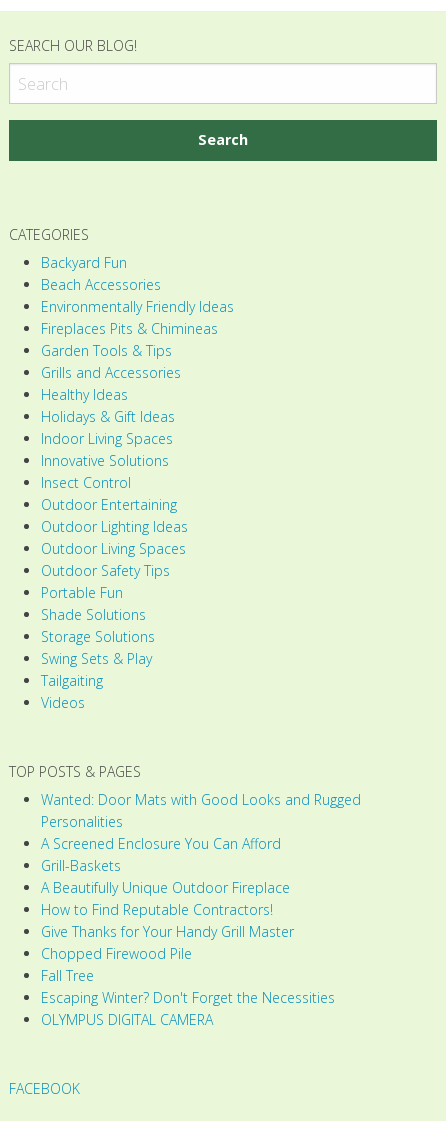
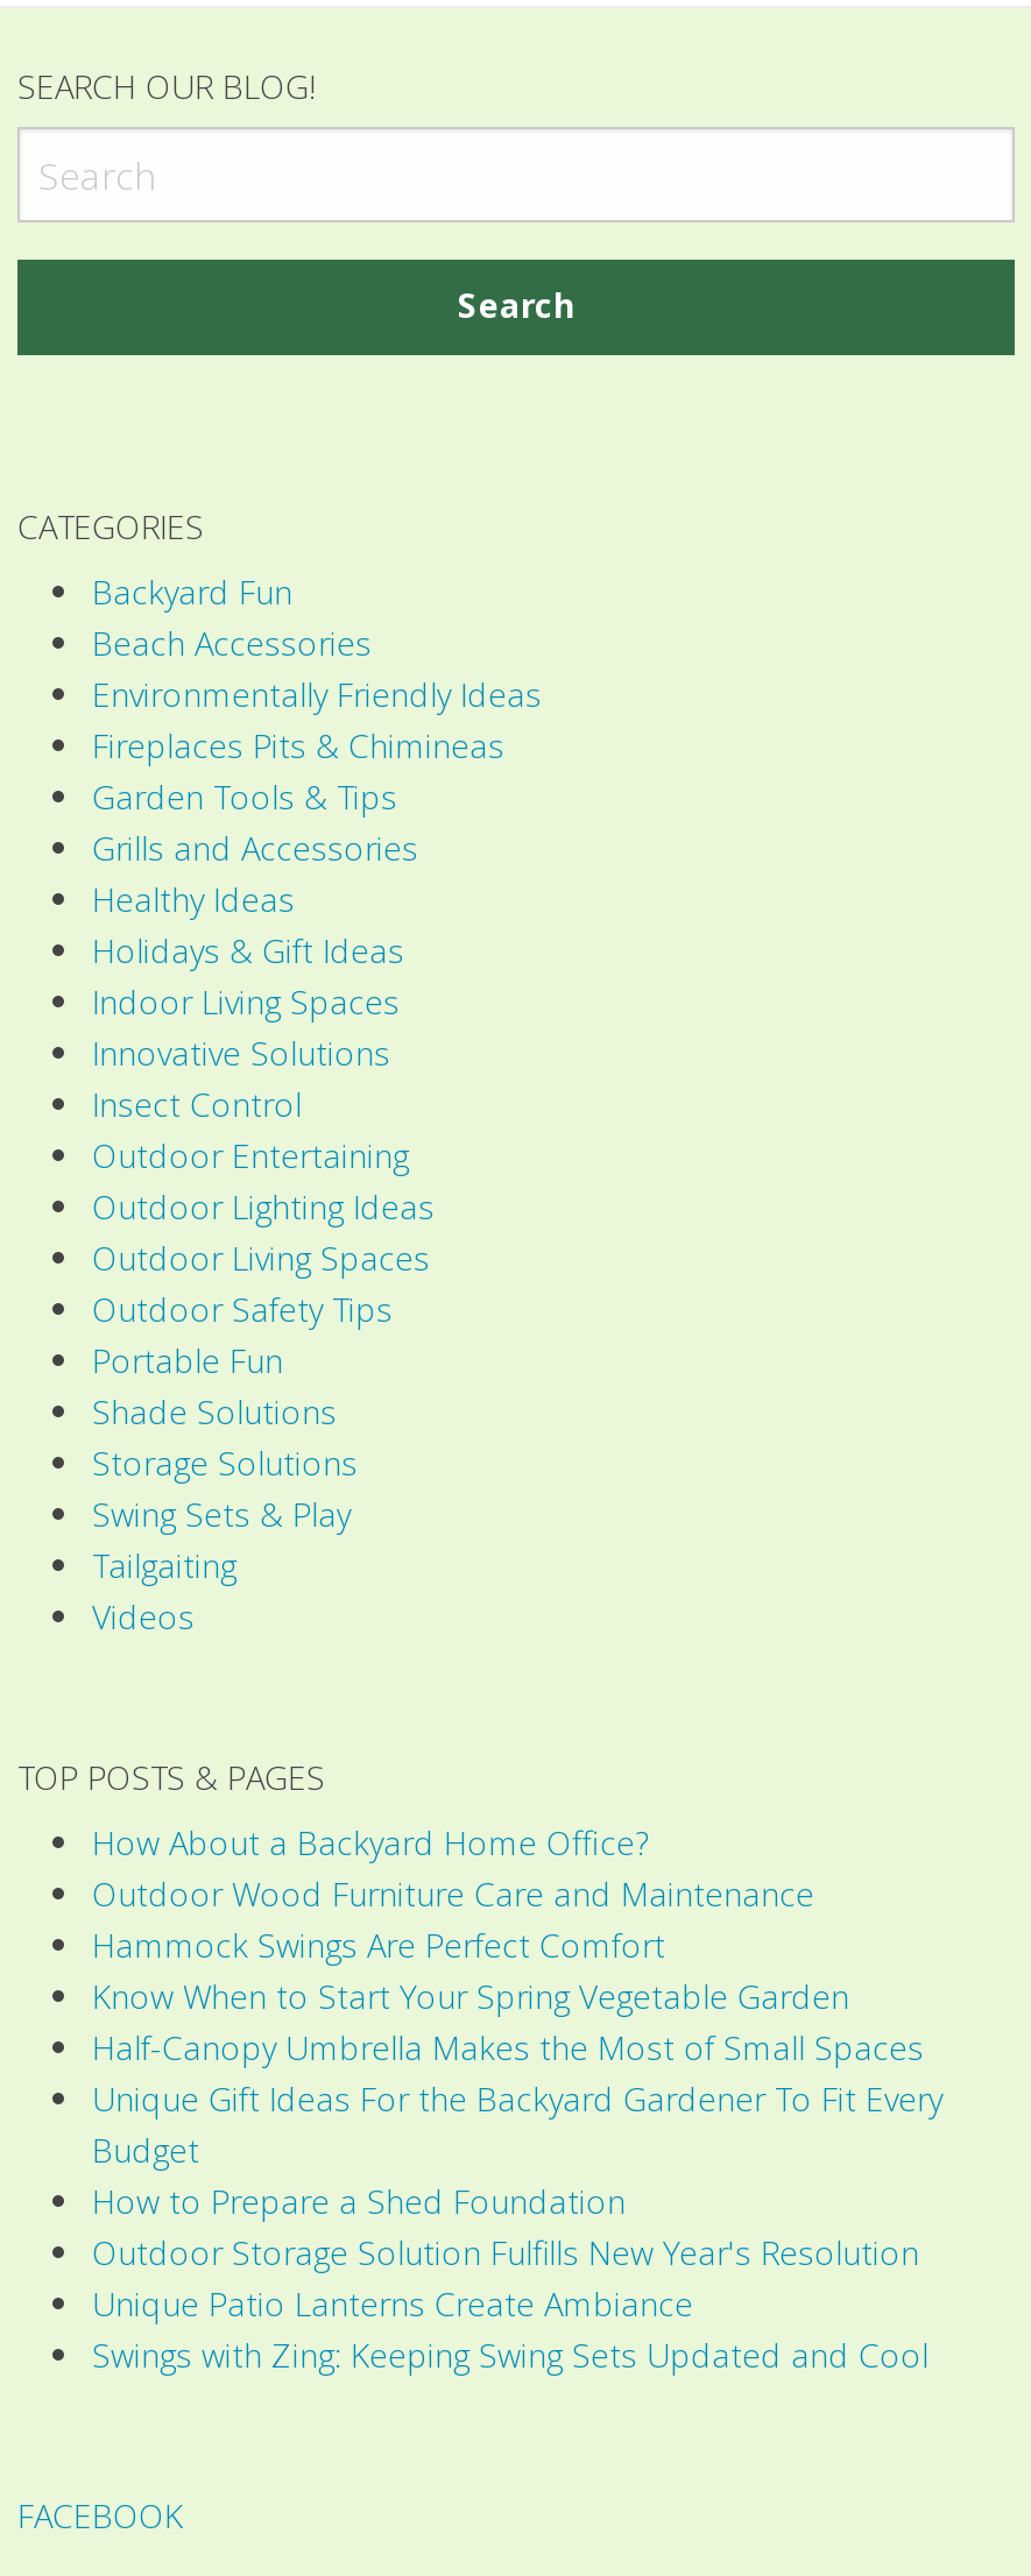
- Wanted: Door Mats with Good Looks and Rugged
- Personalities
- A Screened Enclosure You Can Afford
- Grill-Baskets
- A Beautifully Unique Outdoor Fireplace
- How to Find Reputable Contractors!
- Give Thanks for Your Handy Grill Master
- Chopped Firewood Pile
- Fall Tree
- Escaping Winter? Don't Forget the Necessities
- OLYMPUS DIGITAL CAMERA
+ How About a Backyard Home Office?
+ Outdoor Wood Furniture Care and Maintenance
+ Hammock Swings Are Perfect Comfort
+ Know When to Start Your Spring Vegetable Garden
+ Half-Canopy Umbrella Makes the Most of Small Spaces
+ Unique Gift Ideas For the Backyard Gardener To Fit Every
+ Budget
+ How to Prepare a Shed Foundation
+ Outdoor Storage Solution Fulfills New Year's Resolution
+ Unique Patio Lanterns Create Ambiance
+ Swings with Zing: Keeping Swing Sets Updated and Cool
